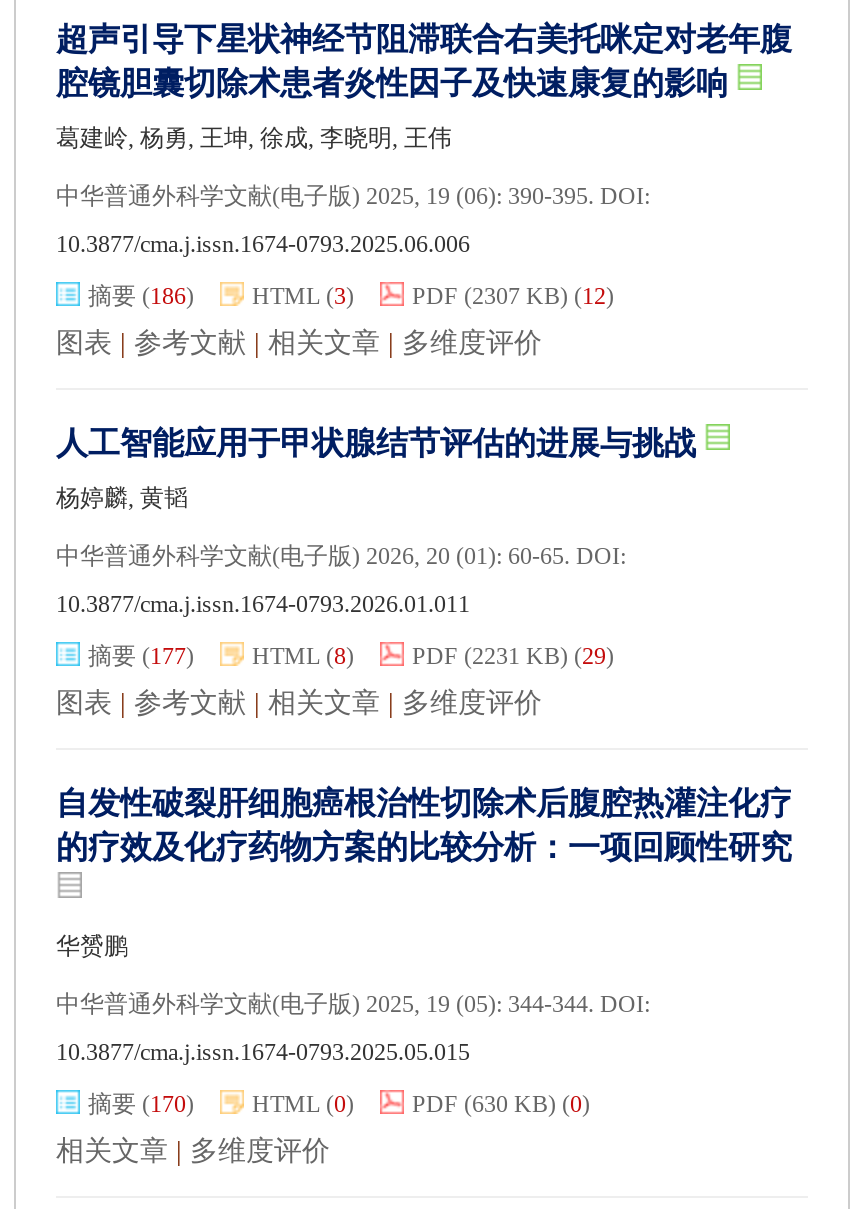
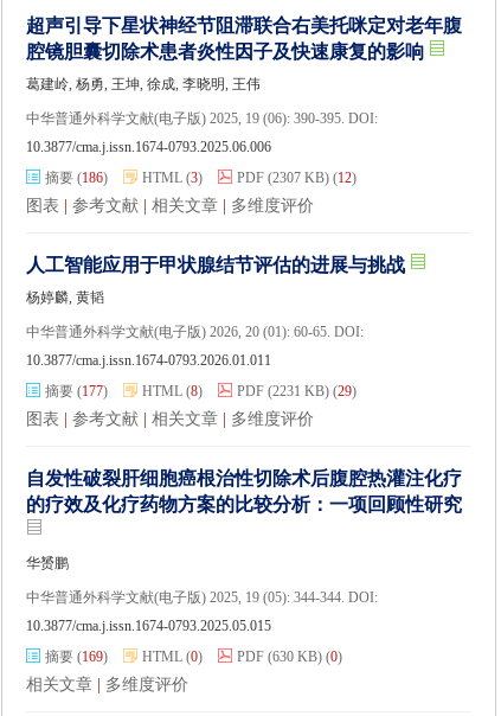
- 摘要 (170)
+ 摘要 (169)
